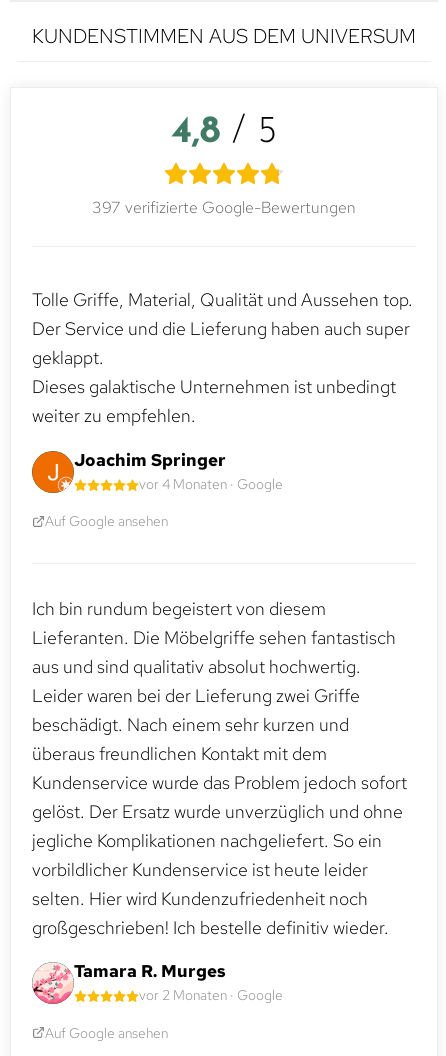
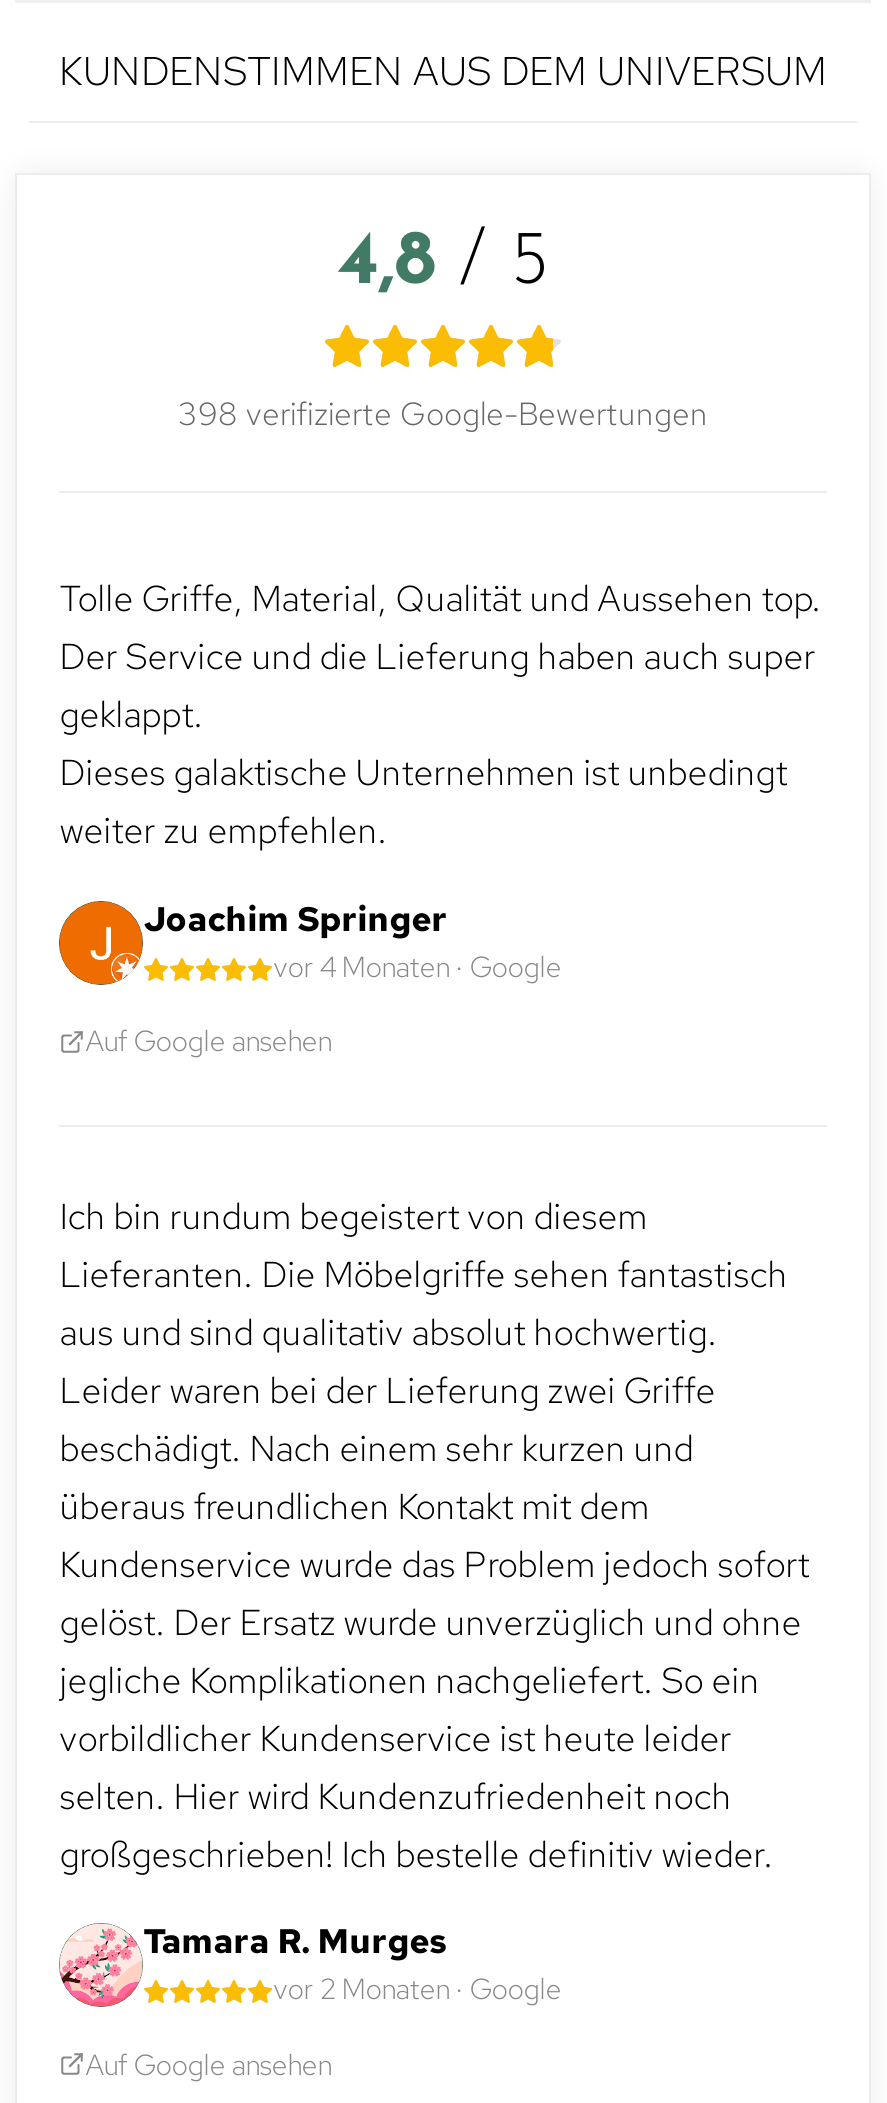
- 397 verifizierte Google-Bewertungen
+ 398 verifizierte Google-Bewertungen
